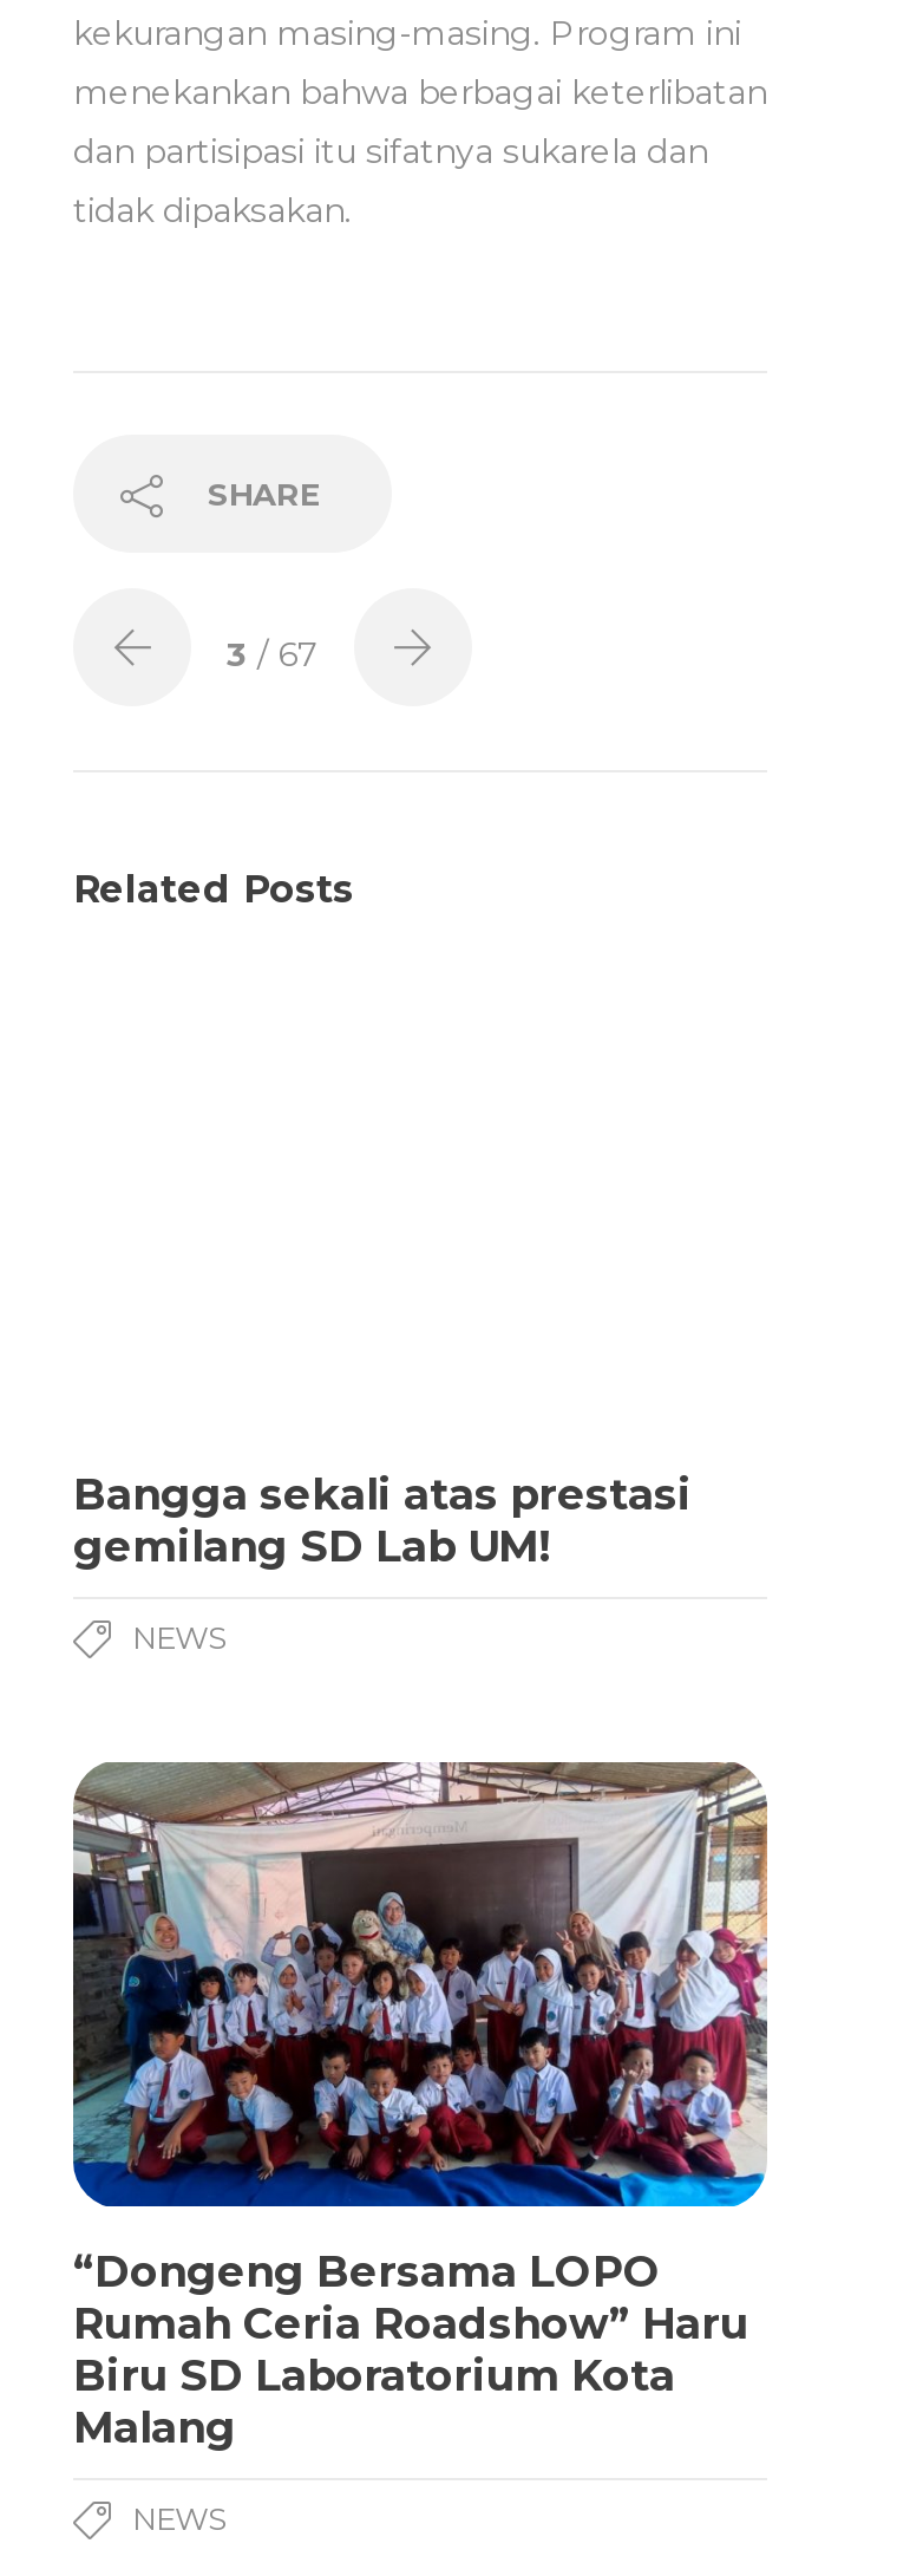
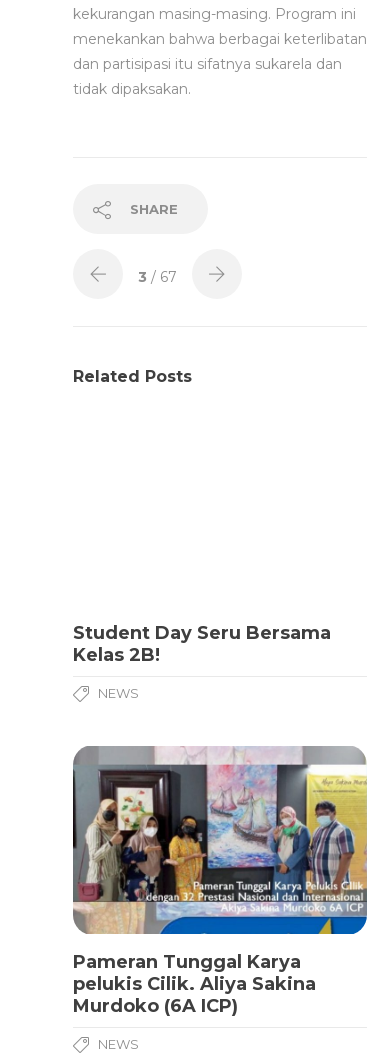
- Bangga sekali atas prestasi
- gemilang SD Lab UM!
+ Student Day Seru Bersama
+ Kelas 2B!

- [image]
- “Dongeng Bersama LOPO
- Rumah Ceria Roadshow” Haru
- Biru SD Laboratorium Kota
- Malang
+ [image]
+ Pameran Tunggal Karya
+ pelukis Cilik. Aliya Sakina
+ Murdoko (6A ICP)
